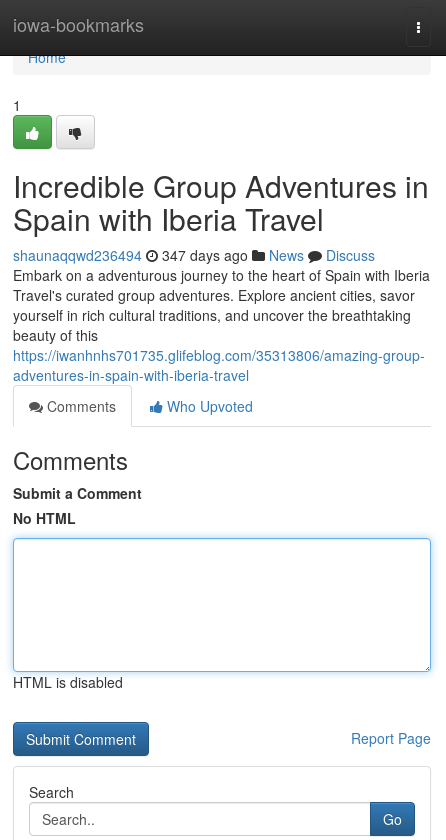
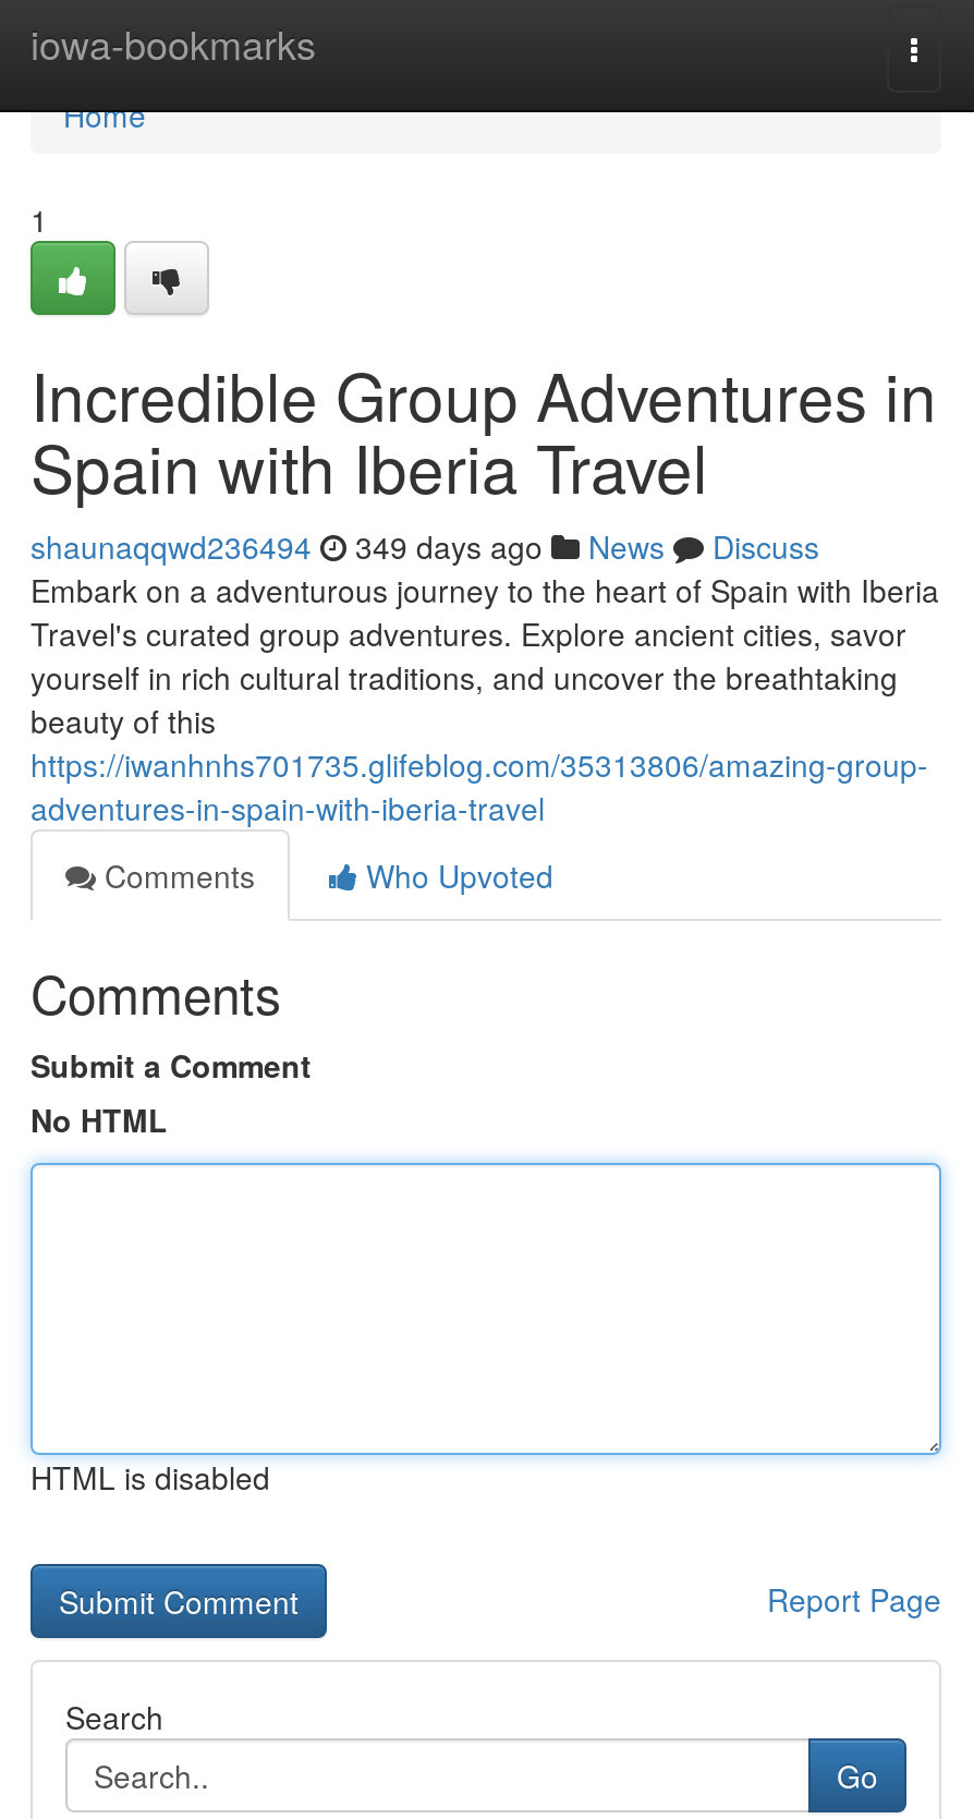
- shaunaqqwd236494 347 days ago News Discuss
+ shaunaqqwd236494 349 days ago News Discuss
